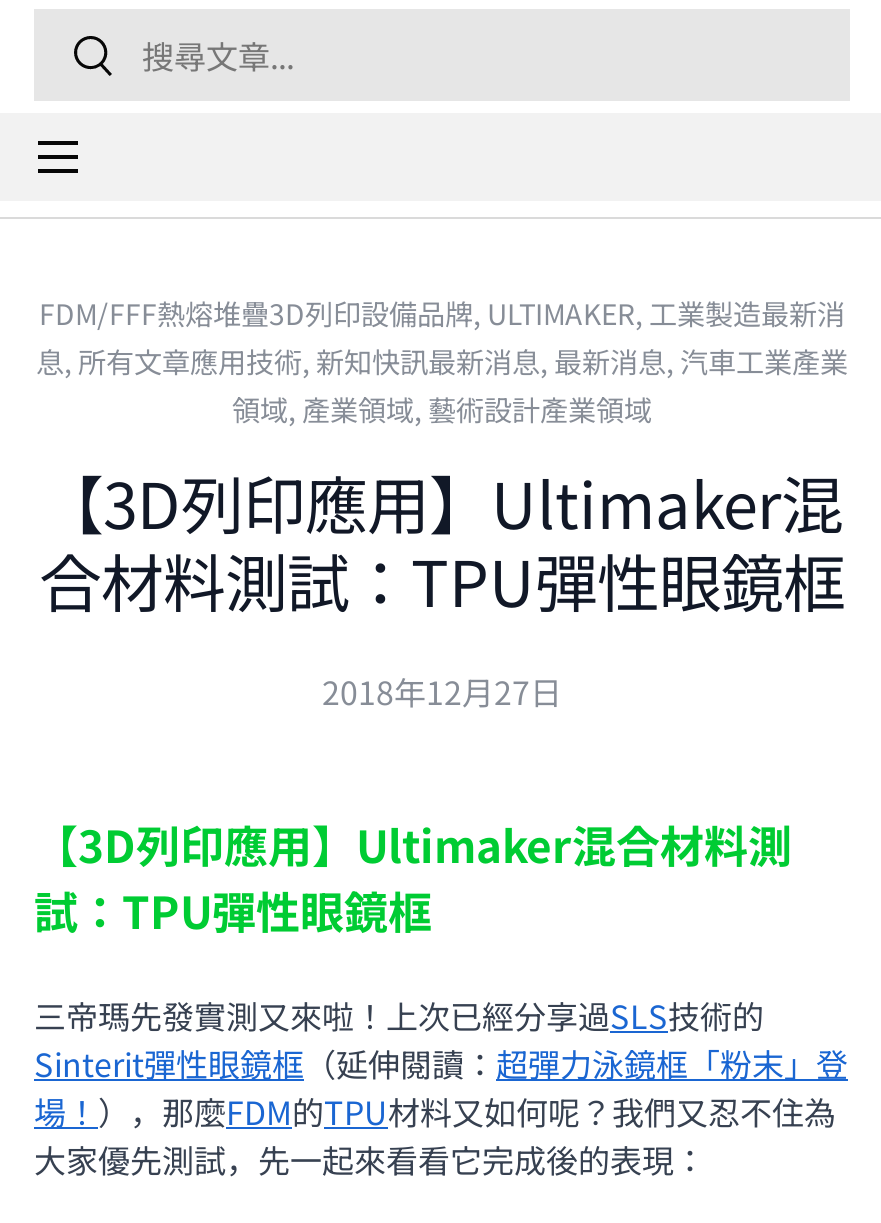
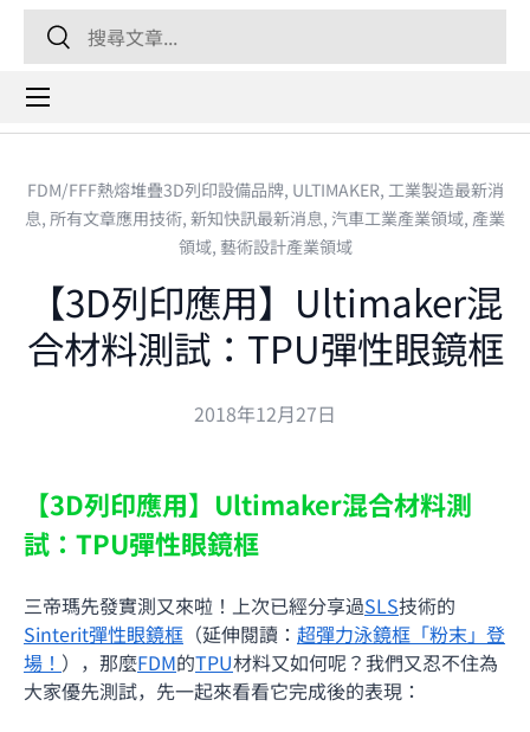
- 息,所有文章應用技術,新知快訊最新消息,最新消息,汽車工業產業
- 領域,產業領域,藝術設計產業領域
+ 息,所有文章應用技術,新知快訊最新消息,汽車工業產業領域,產業
+ 領域,藝術設計產業領域
